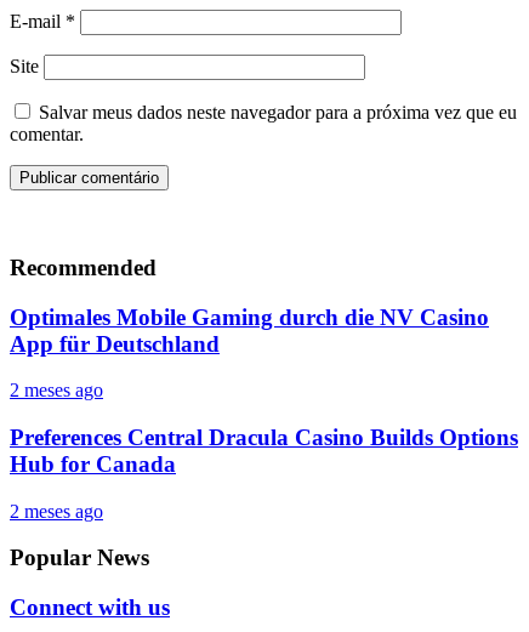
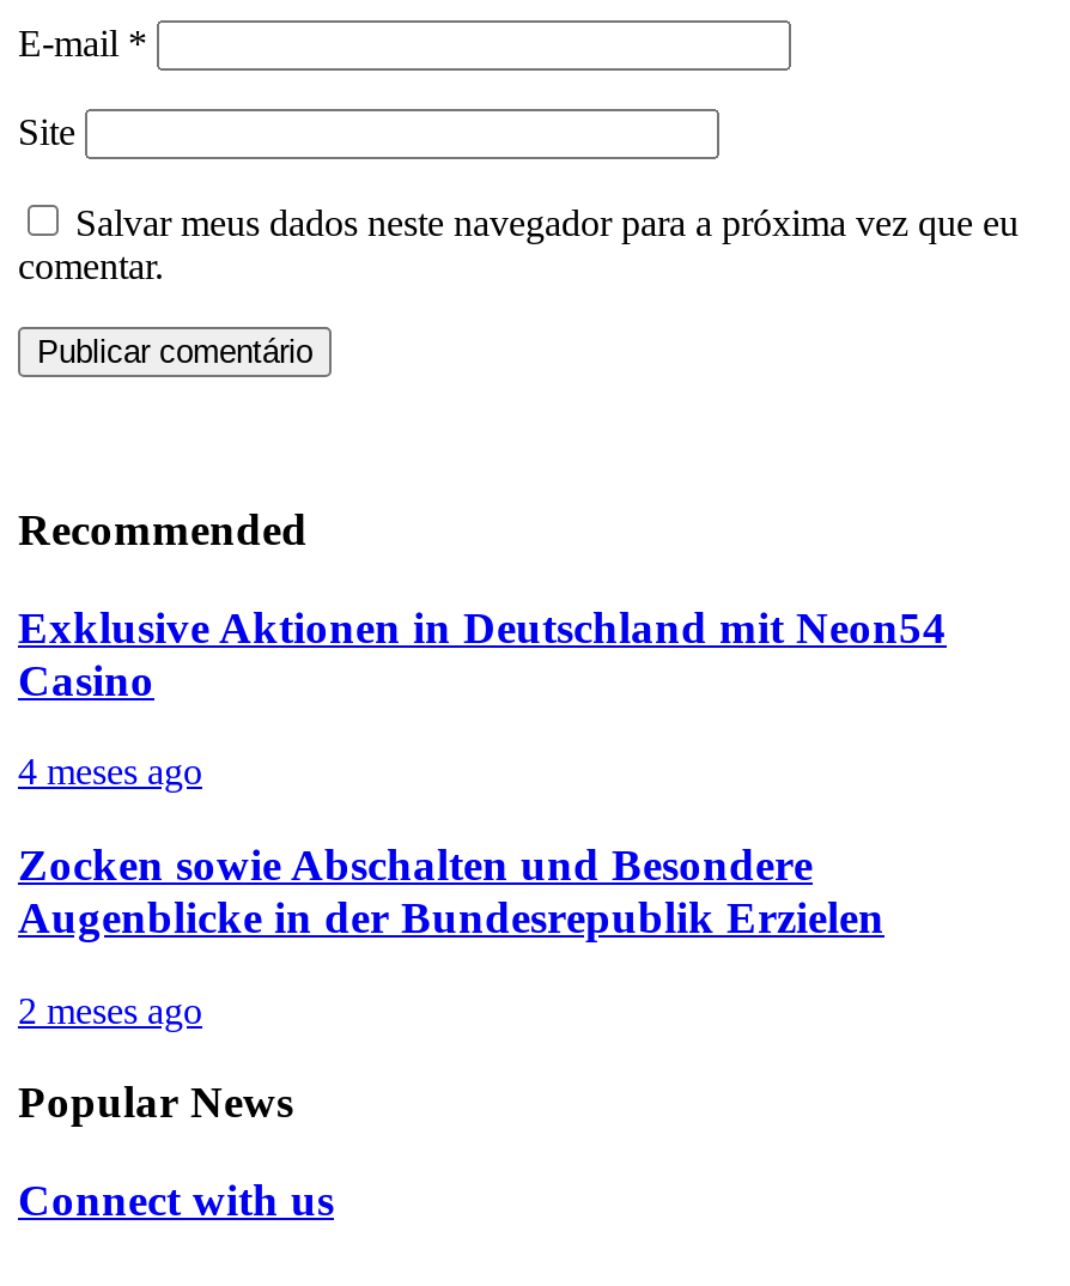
- Optimales Mobile Gaming durch die NV Casino
- App für Deutschland
+ Exklusive Aktionen in Deutschland mit Neon54
+ Casino

- 2 meses ago
+ 4 meses ago

- Preferences Central Dracula Casino Builds Options
- Hub for Canada
+ Zocken sowie Abschalten und Besondere
+ Augenblicke in der Bundesrepublik Erzielen
